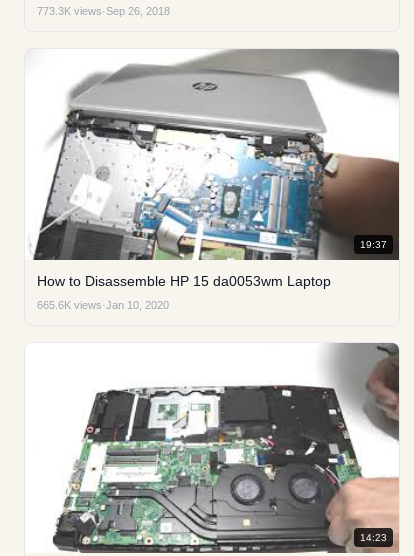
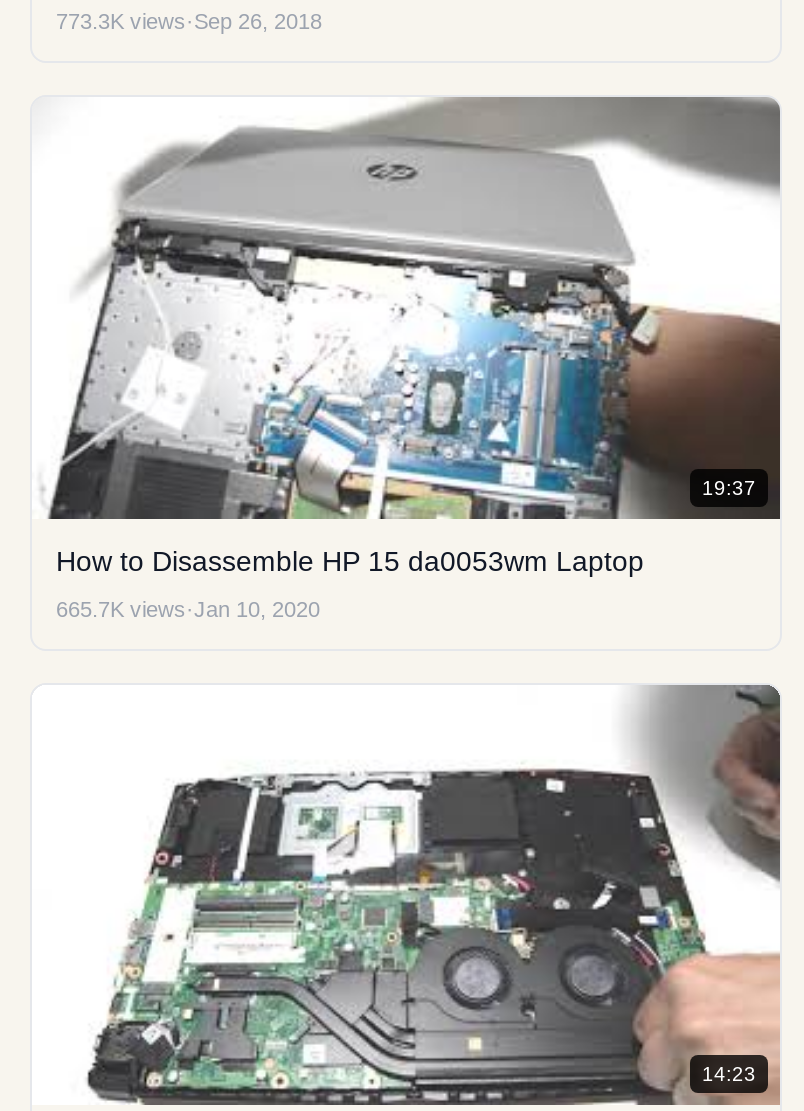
- 665.6K views·Jan 10, 2020
+ 665.7K views·Jan 10, 2020
